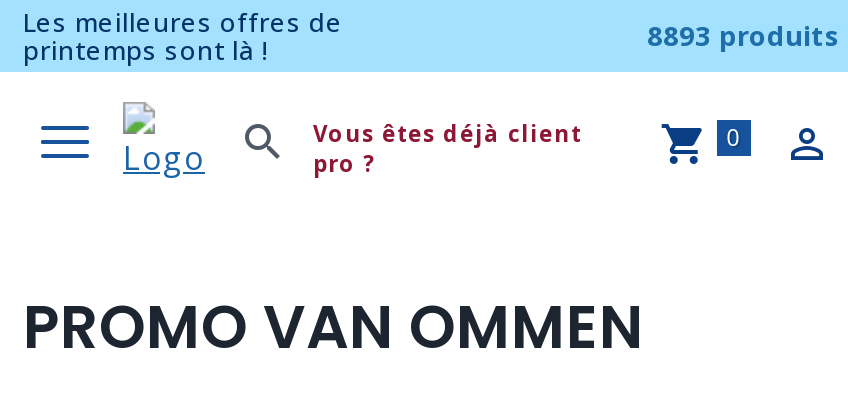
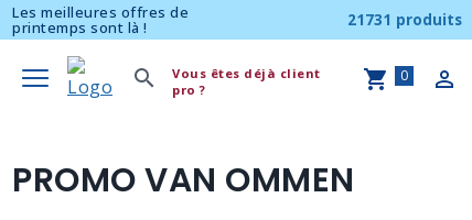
- 8893 produits
+ 21731 produits
